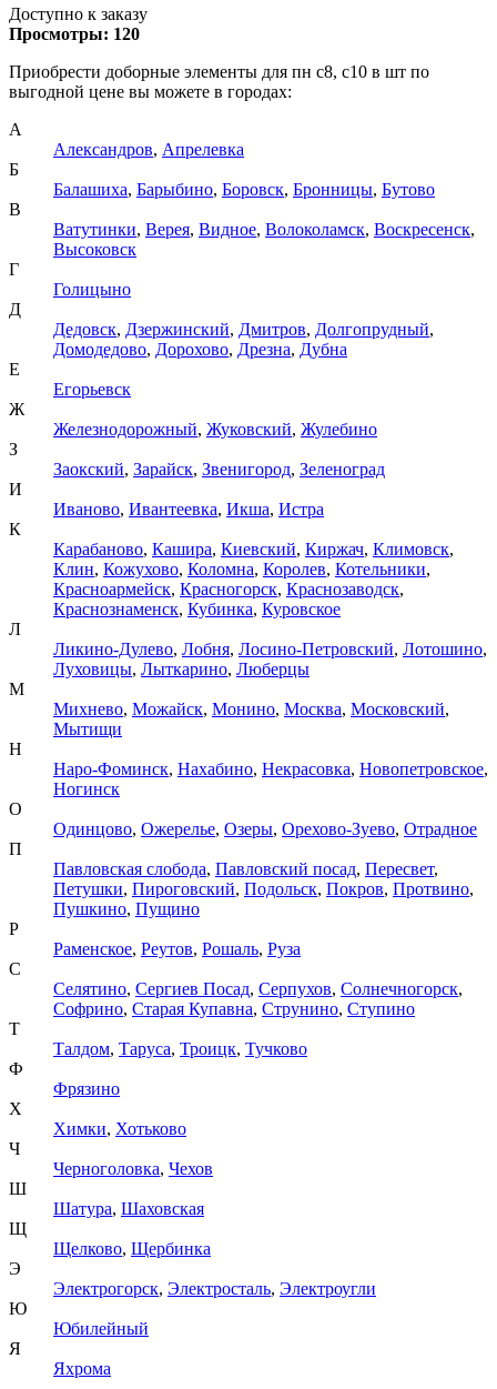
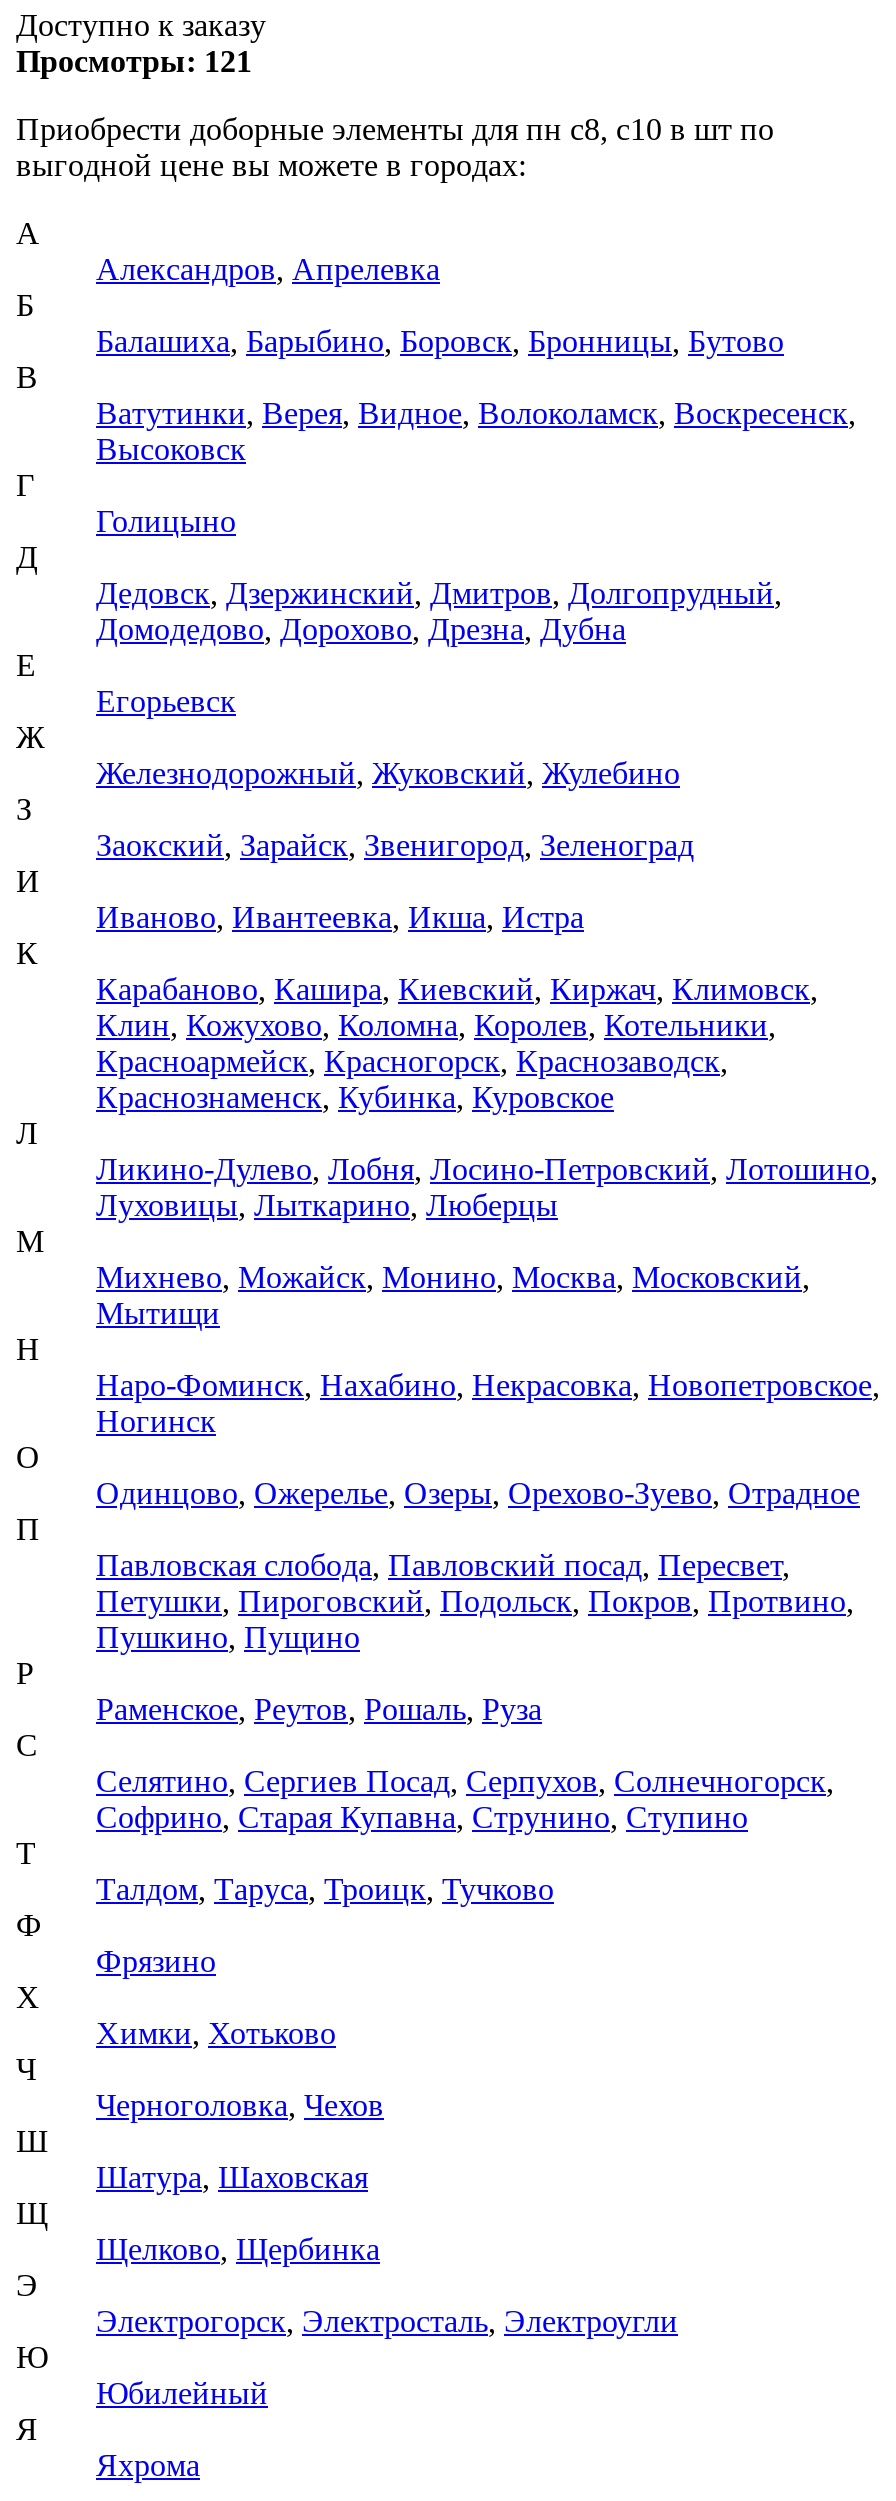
- Просмотры: 120
+ Просмотры: 121
